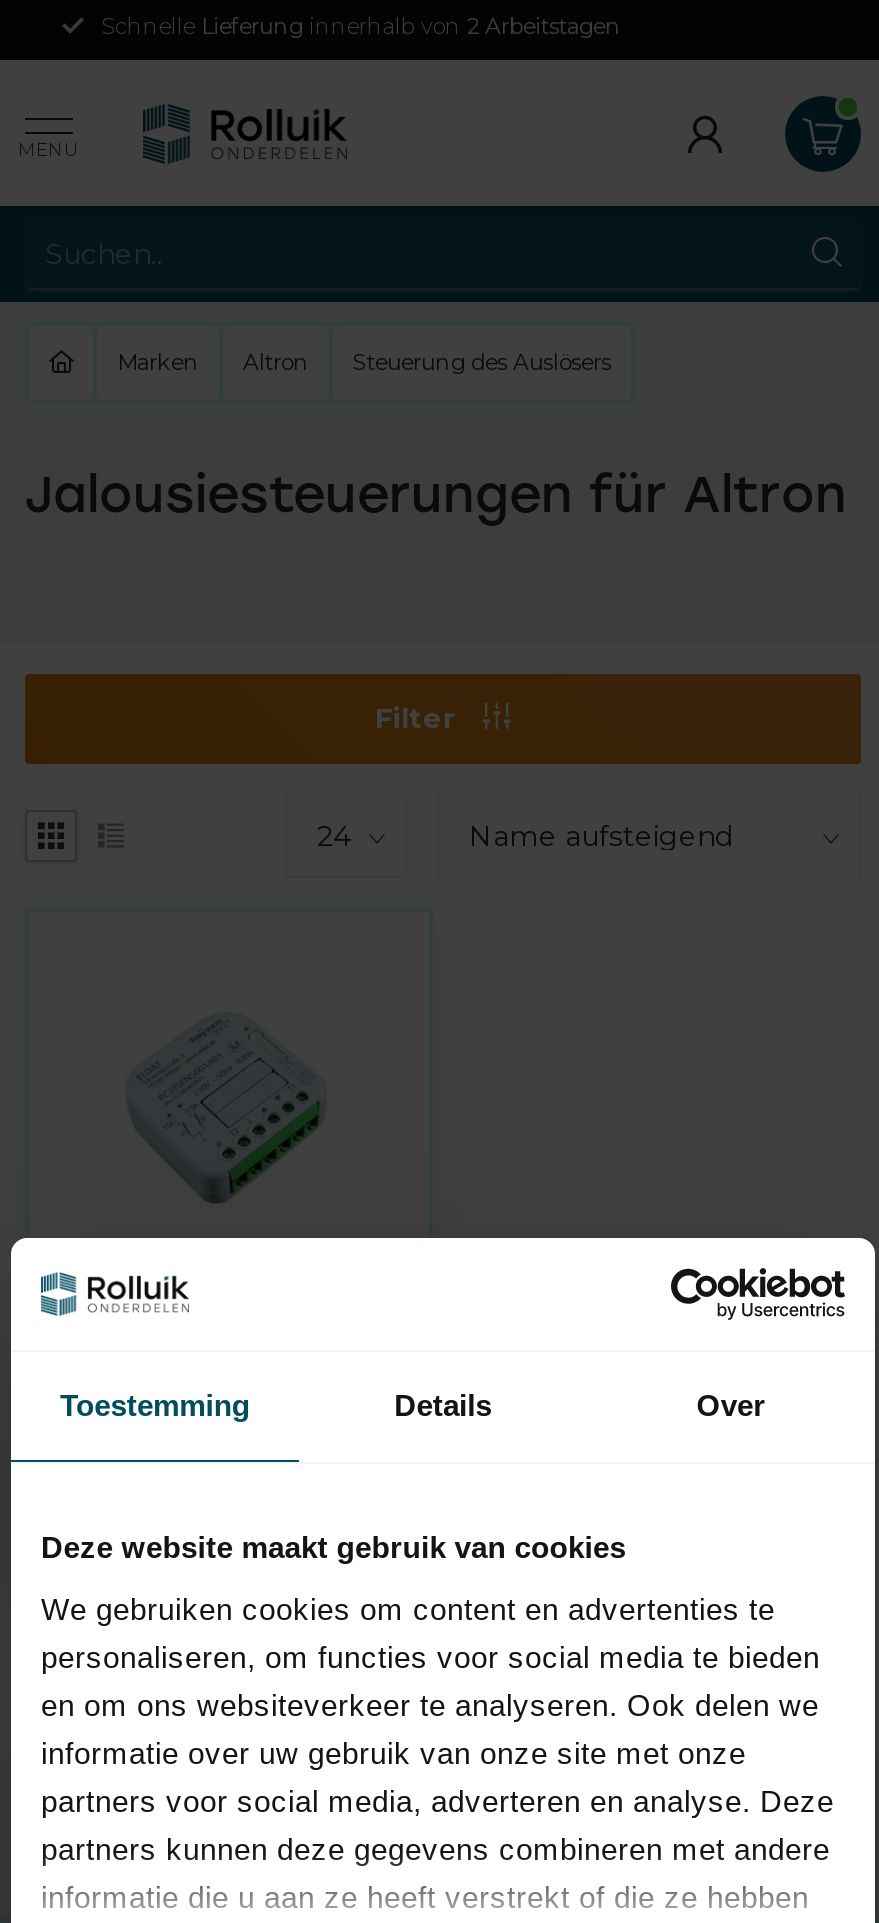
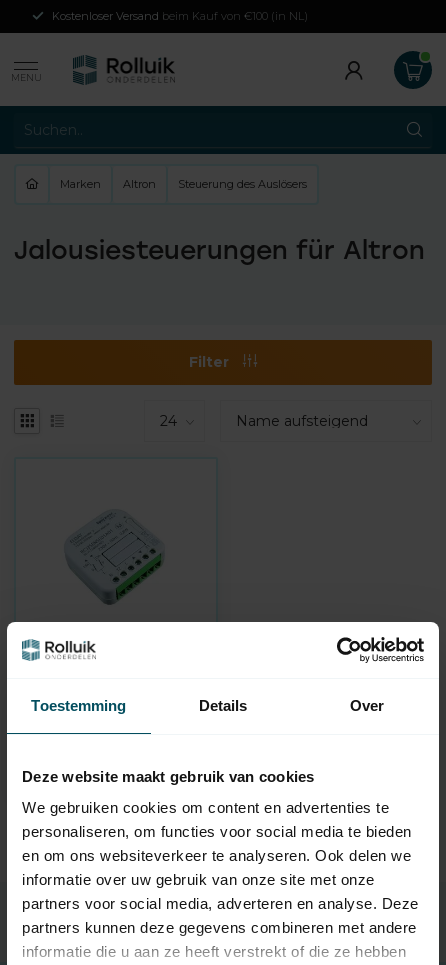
- Schnelle Lieferung innerhalb von 2 Arbeitstagen
+ Kostenloser Versand beim Kauf von €100 (in NL)
